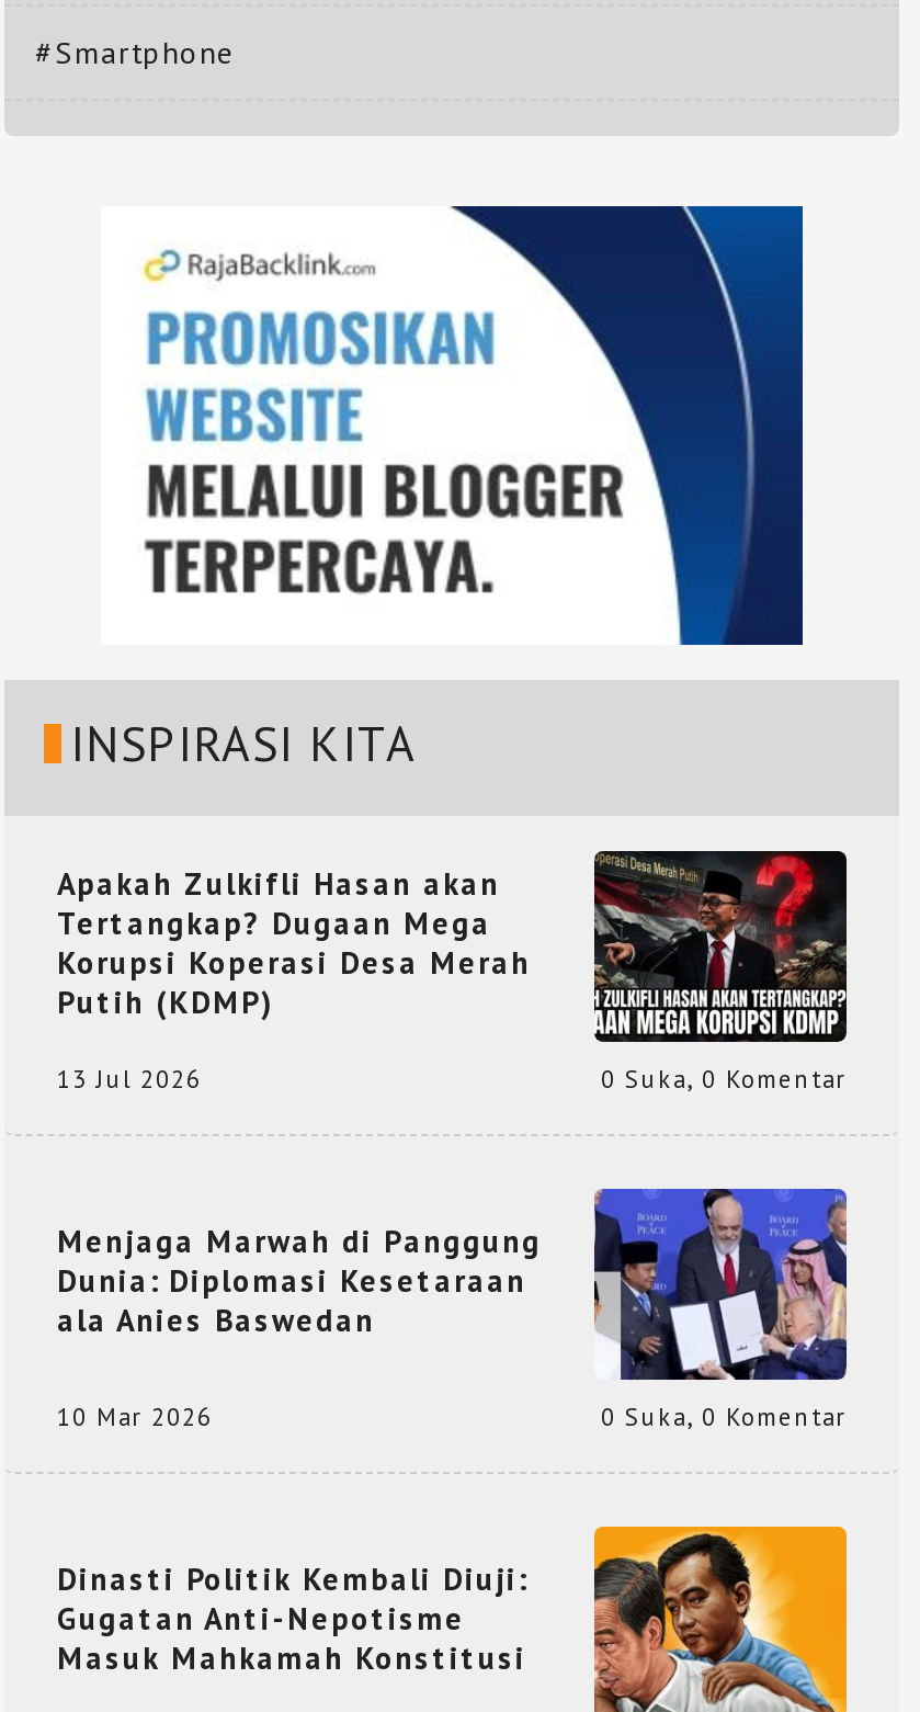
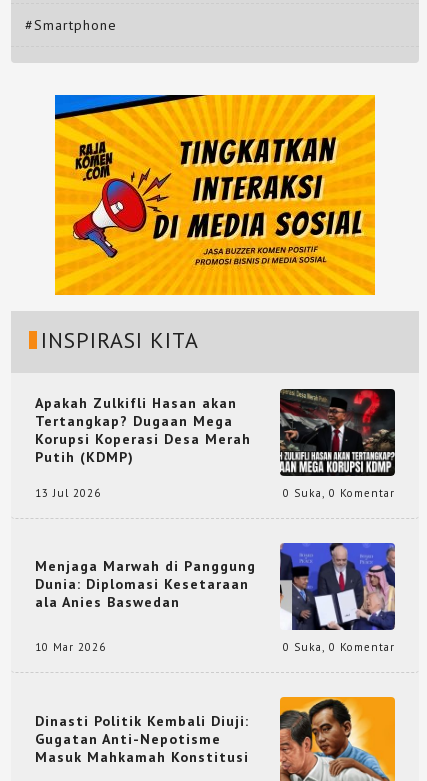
- [image]
+ [image]
